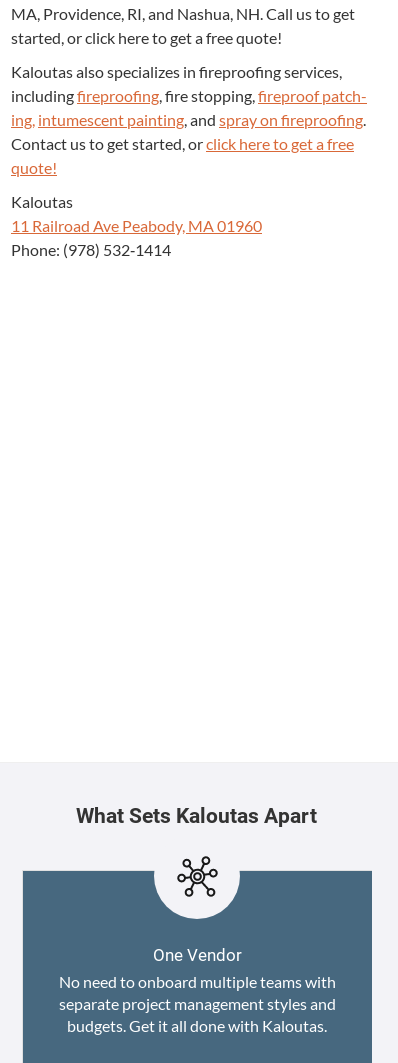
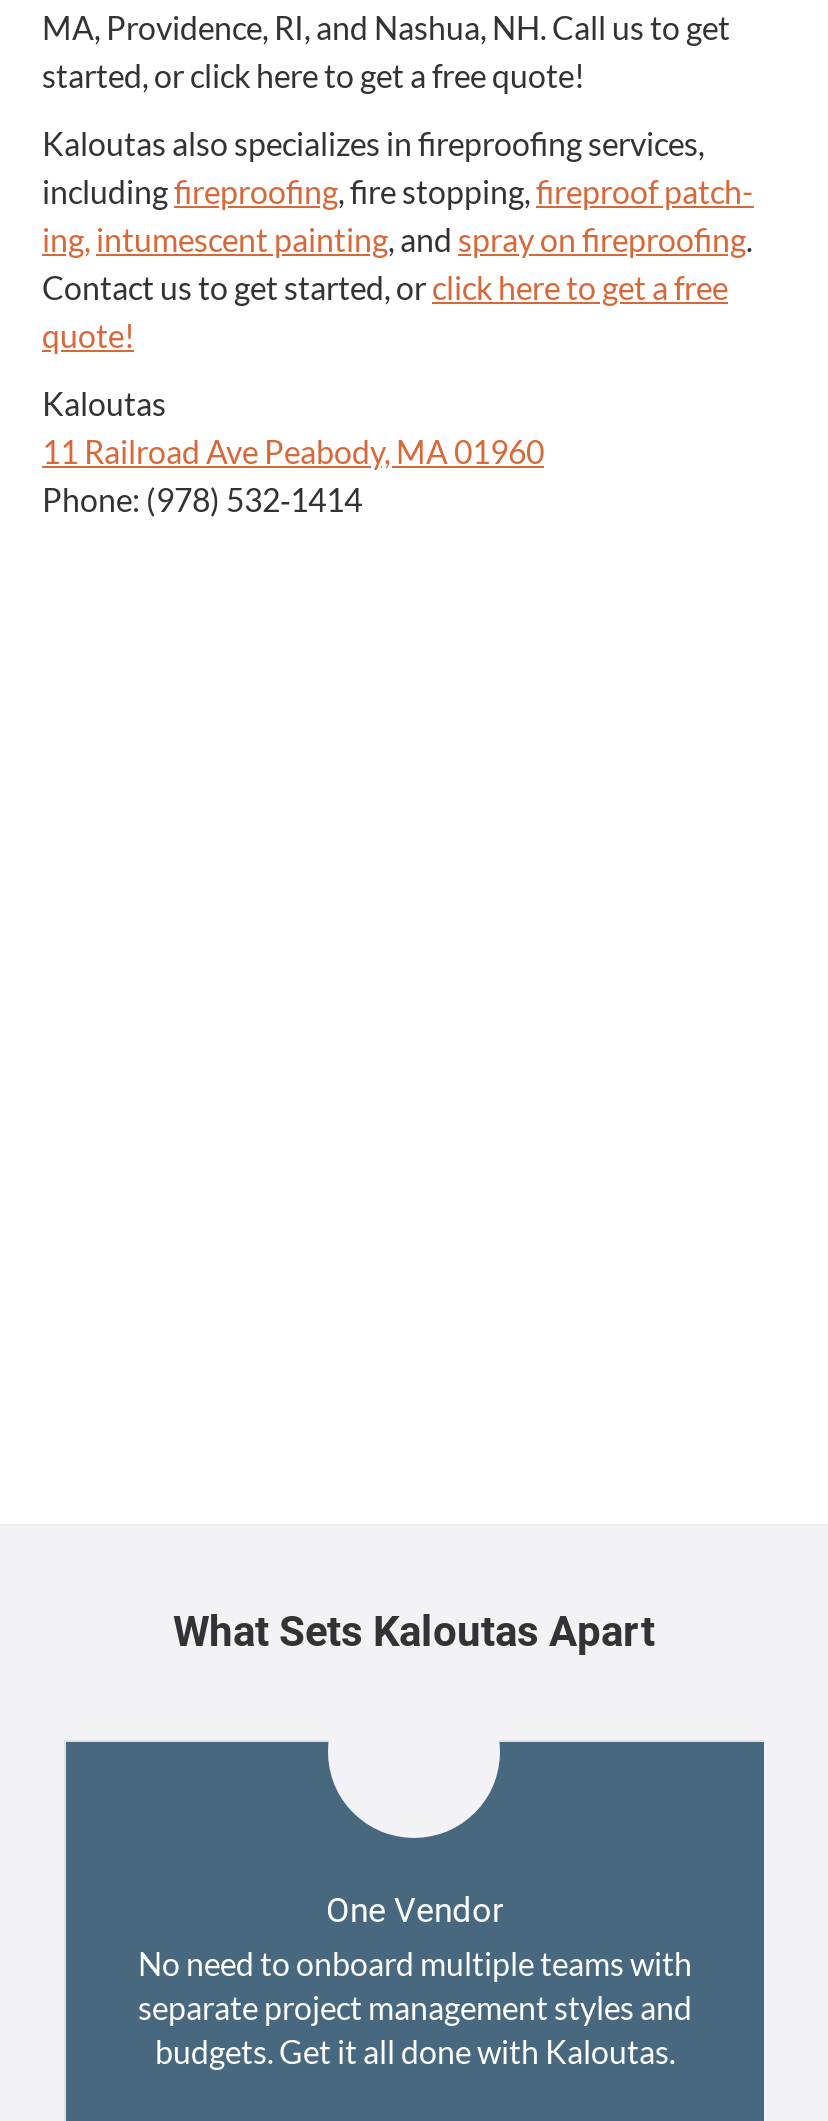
- [image]
